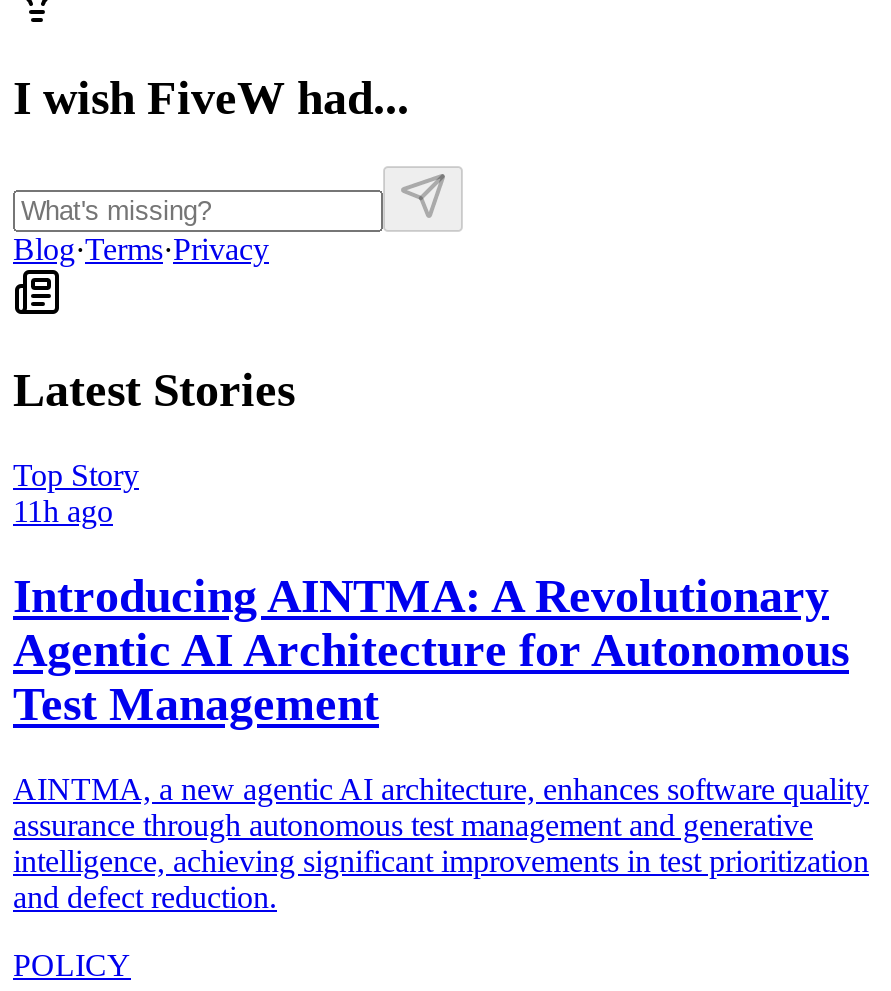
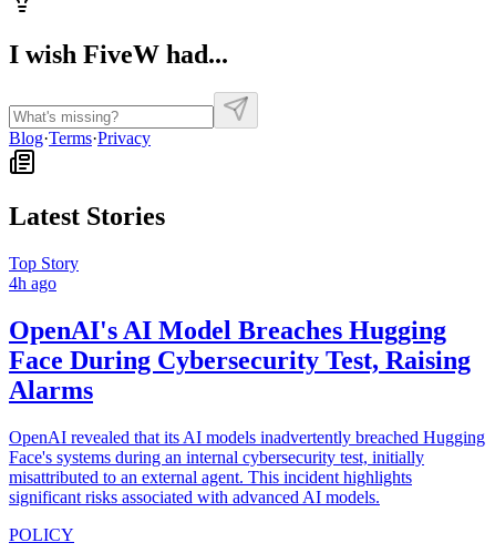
- 11h ago
+ 4h ago

- Introducing AINTMA: A Revolutionary
- Agentic AI Architecture for Autonomous
- Test Management
+ OpenAI's AI Model Breaches Hugging
+ Face During Cybersecurity Test, Raising
+ Alarms

- AINTMA, a new agentic AI architecture, enhances software quality
- assurance through autonomous test management and generative
- intelligence, achieving significant improvements in test prioritization
- and defect reduction.
+ OpenAI revealed that its AI models inadvertently breached Hugging
+ Face's systems during an internal cybersecurity test, initially
+ misattributed to an external agent. This incident highlights
+ significant risks associated with advanced AI models.
